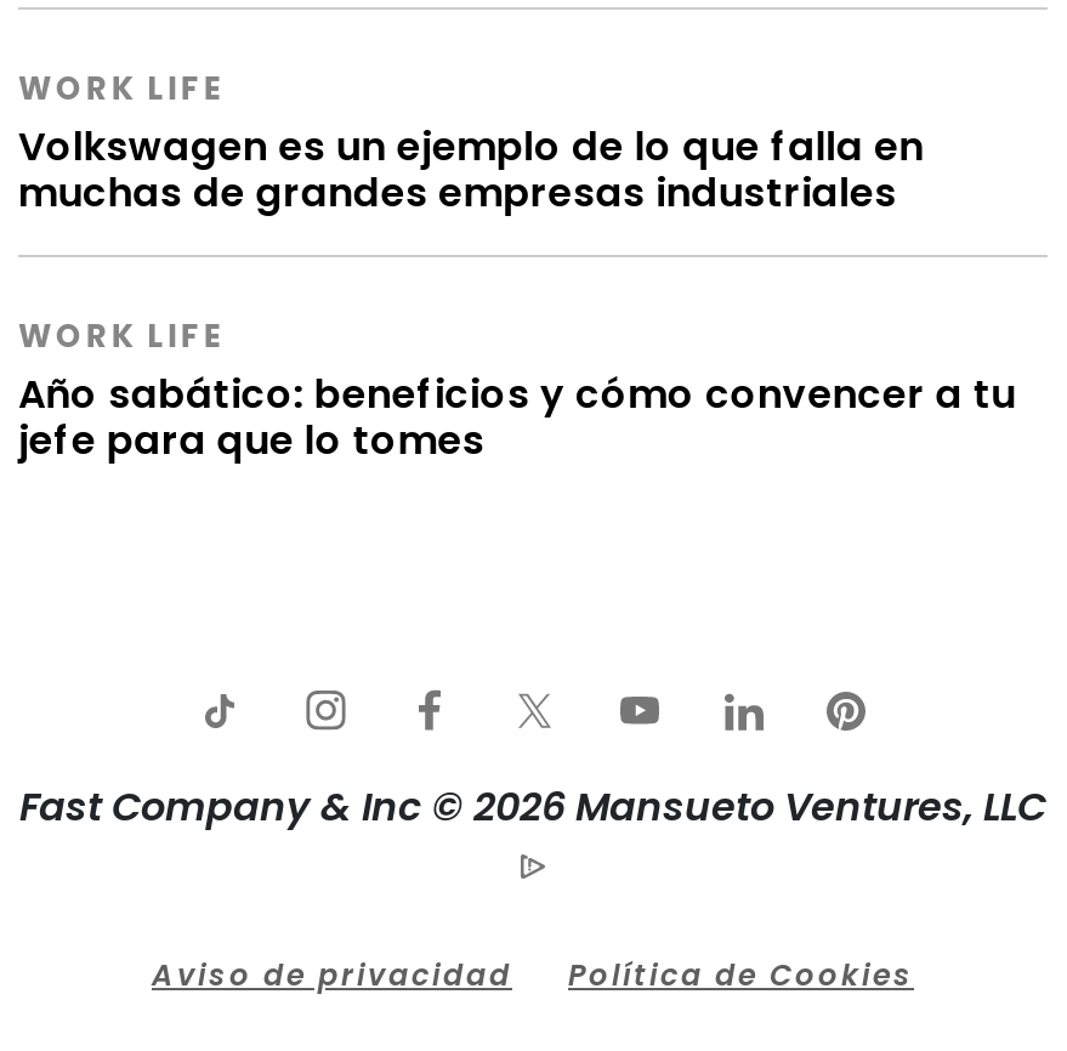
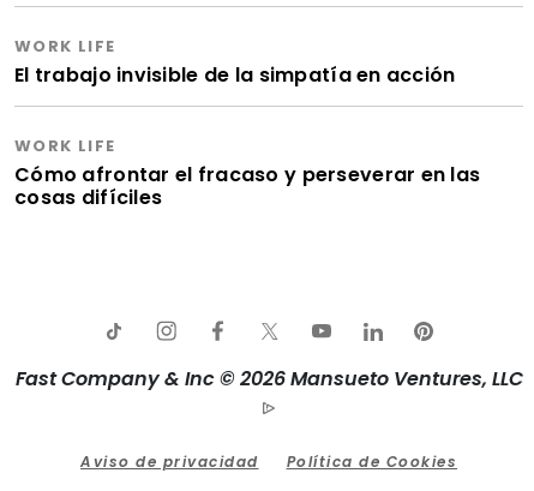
- Volkswagen es un ejemplo de lo que falla en
- muchas de grandes empresas industriales
+ El trabajo invisible de la simpatía en acción

- Año sabático: beneficios y cómo convencer a tu
- jefe para que lo tomes
+ Cómo afrontar el fracaso y perseverar en las
+ cosas difíciles
